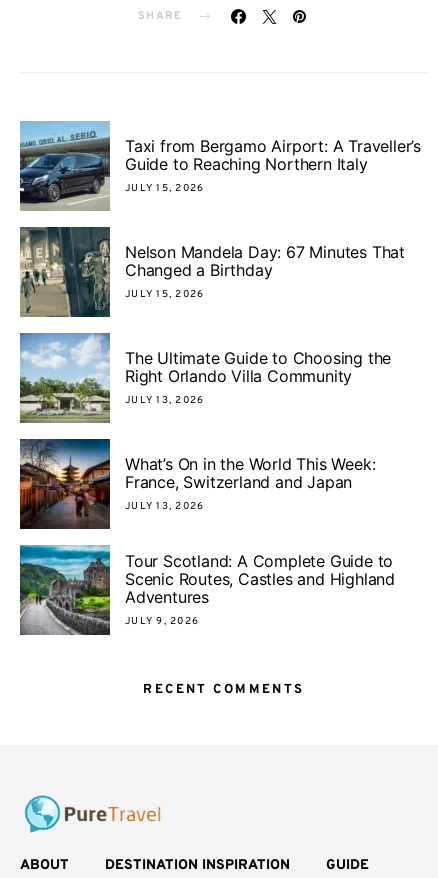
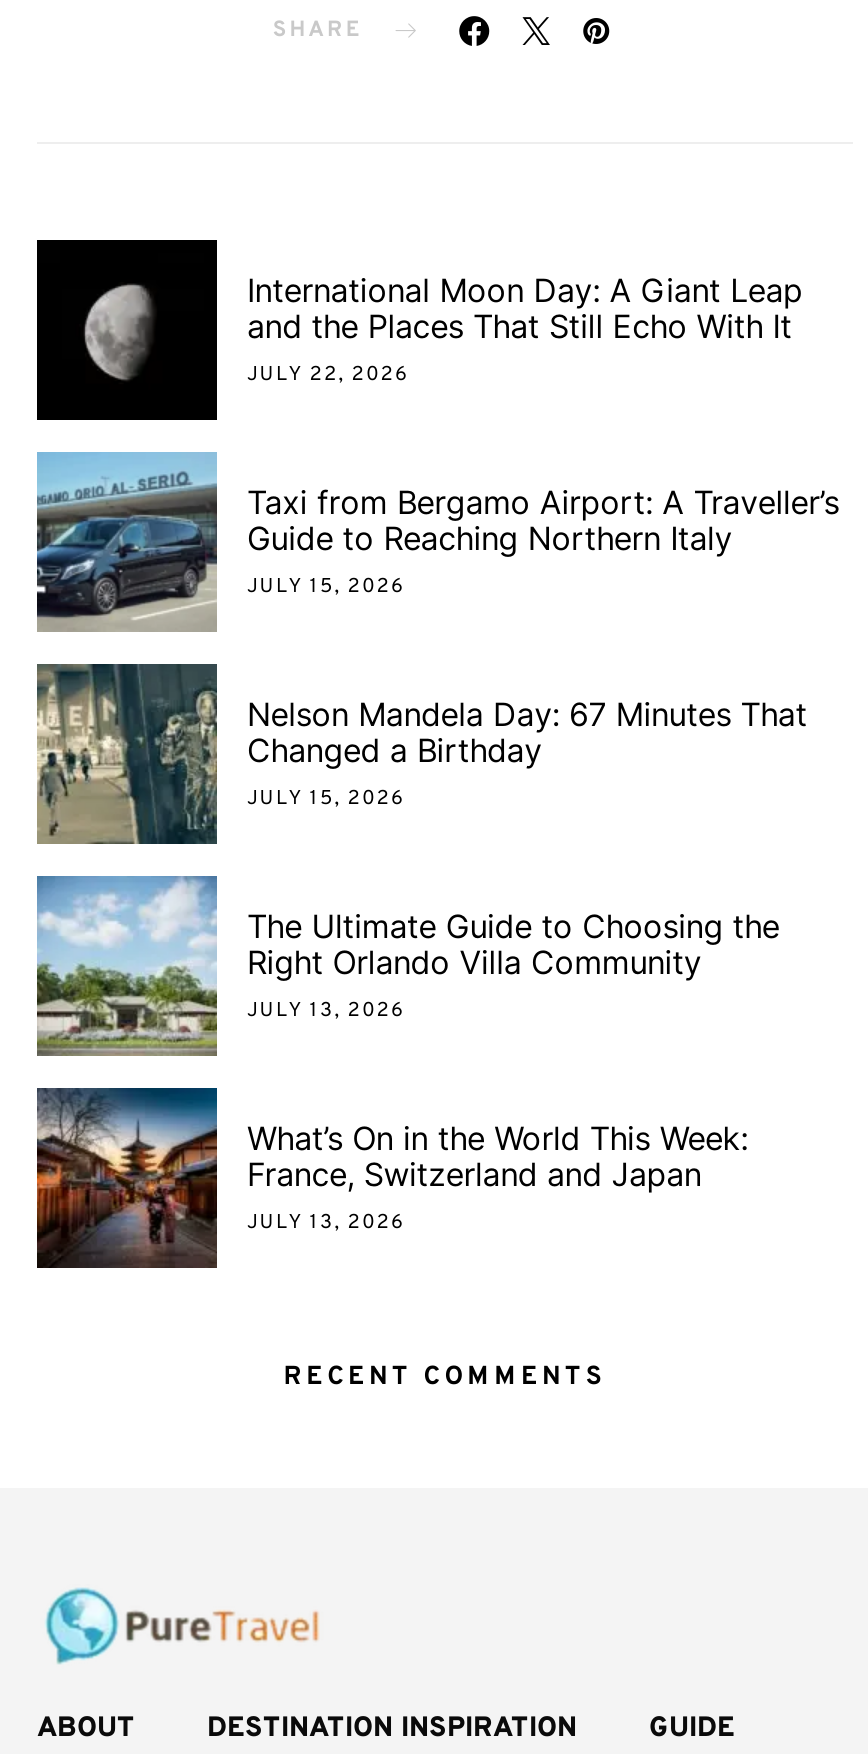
+ [image]
+ International Moon Day: A Giant Leap
+ and the Places That Still Echo With It
+ JULY 22, 2026

moved down: [image] | Taxi from Bergamo Airport: A Traveller’s | Guide to Reaching Northern Italy | ... | France, Switzerland and Japan | JULY 13, 2026

- [image]
- Tour Scotland: A Complete Guide to
- Scenic Routes, Castles and Highland
- Adventures
- JULY 9, 2026
